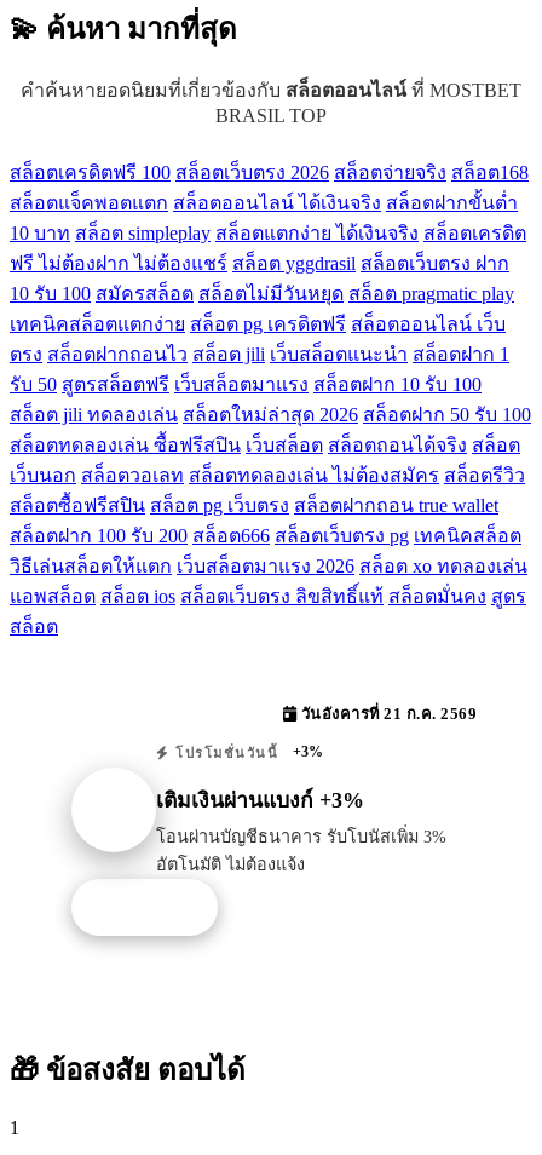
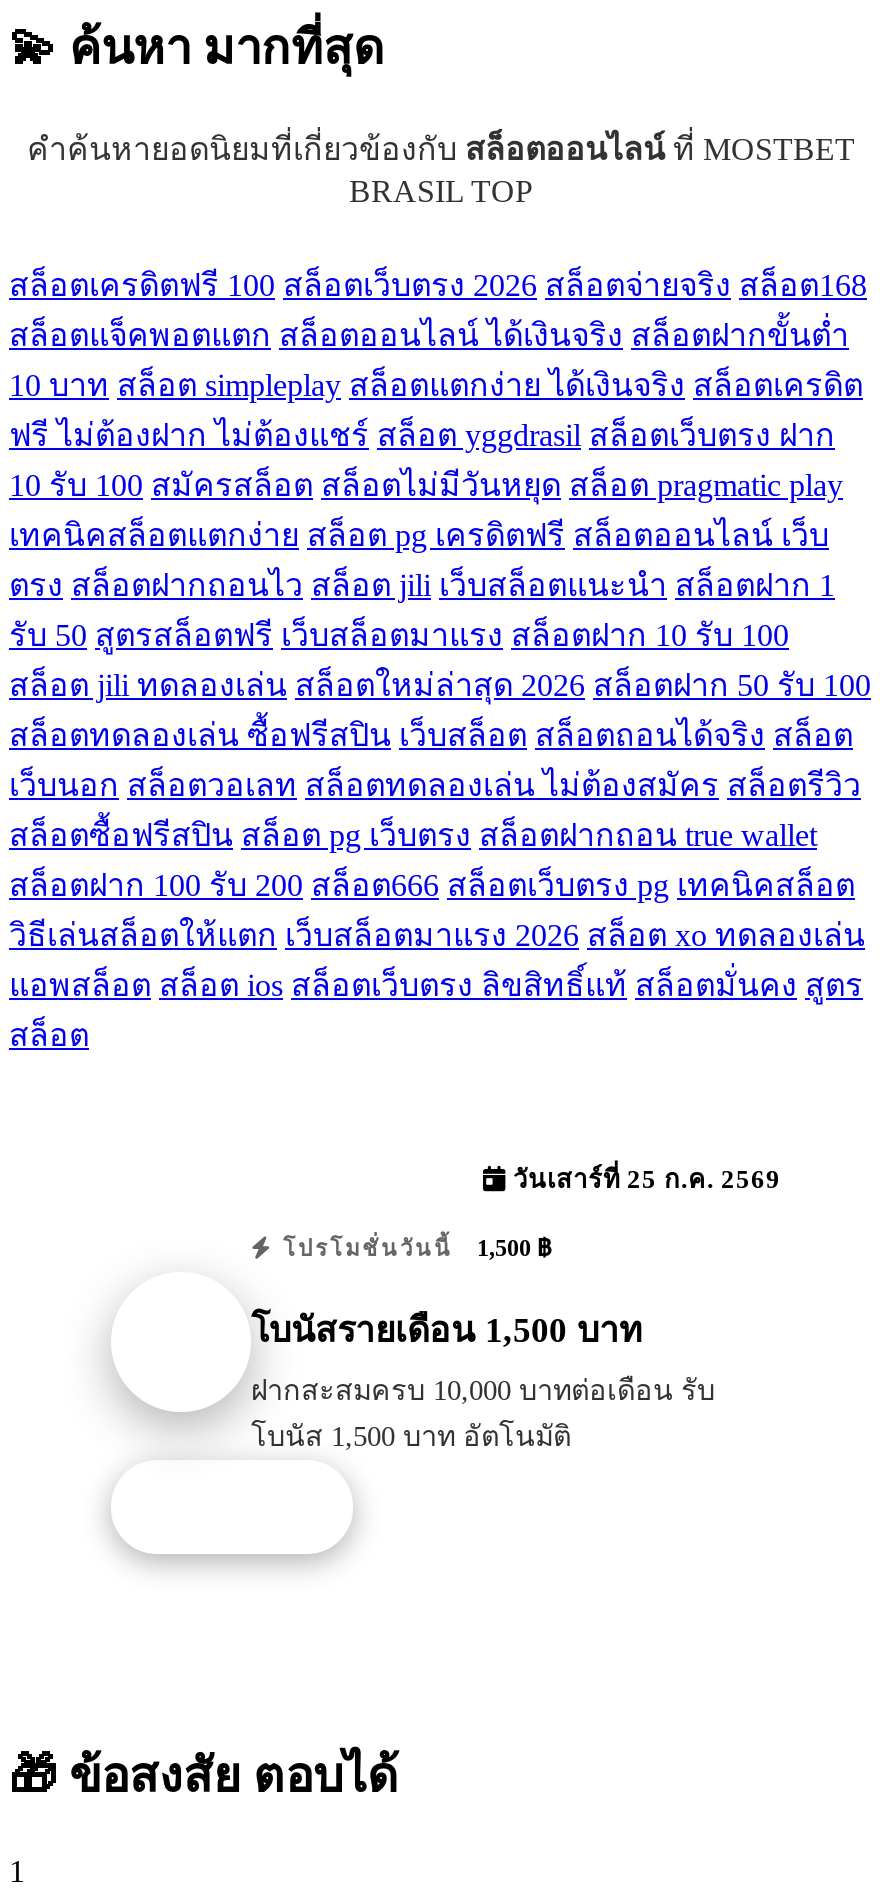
- วันอังคารที่ 21 ก.ค. 2569
+ วันเสาร์ที่ 25 ก.ค. 2569

- โปรโมชั่นวันนี้ +3%
+ โปรโมชั่นวันนี้ 1,500 ฿

- เติมเงินผ่านแบงก์ +3%
+ โบนัสรายเดือน 1,500 บาท

- โอนผ่านบัญชีธนาคาร รับโบนัสเพิ่ม 3%
- อัตโนมัติ ไม่ต้องแจ้ง
+ ฝากสะสมครบ 10,000 บาทต่อเดือน รับ
+ โบนัส 1,500 บาท อัตโนมัติ
